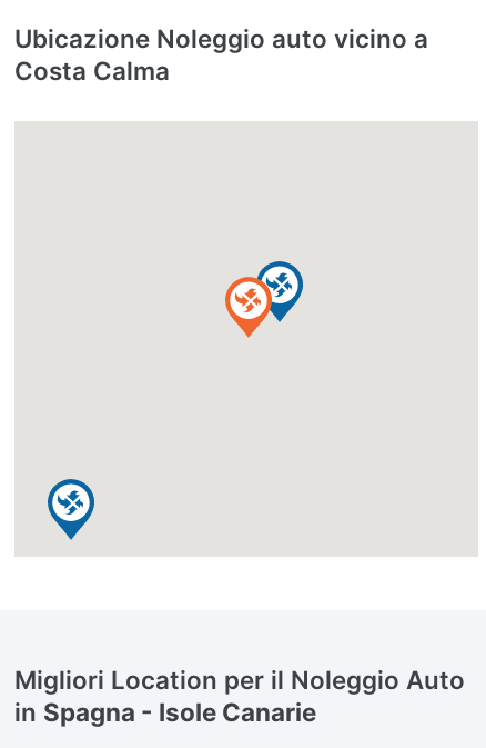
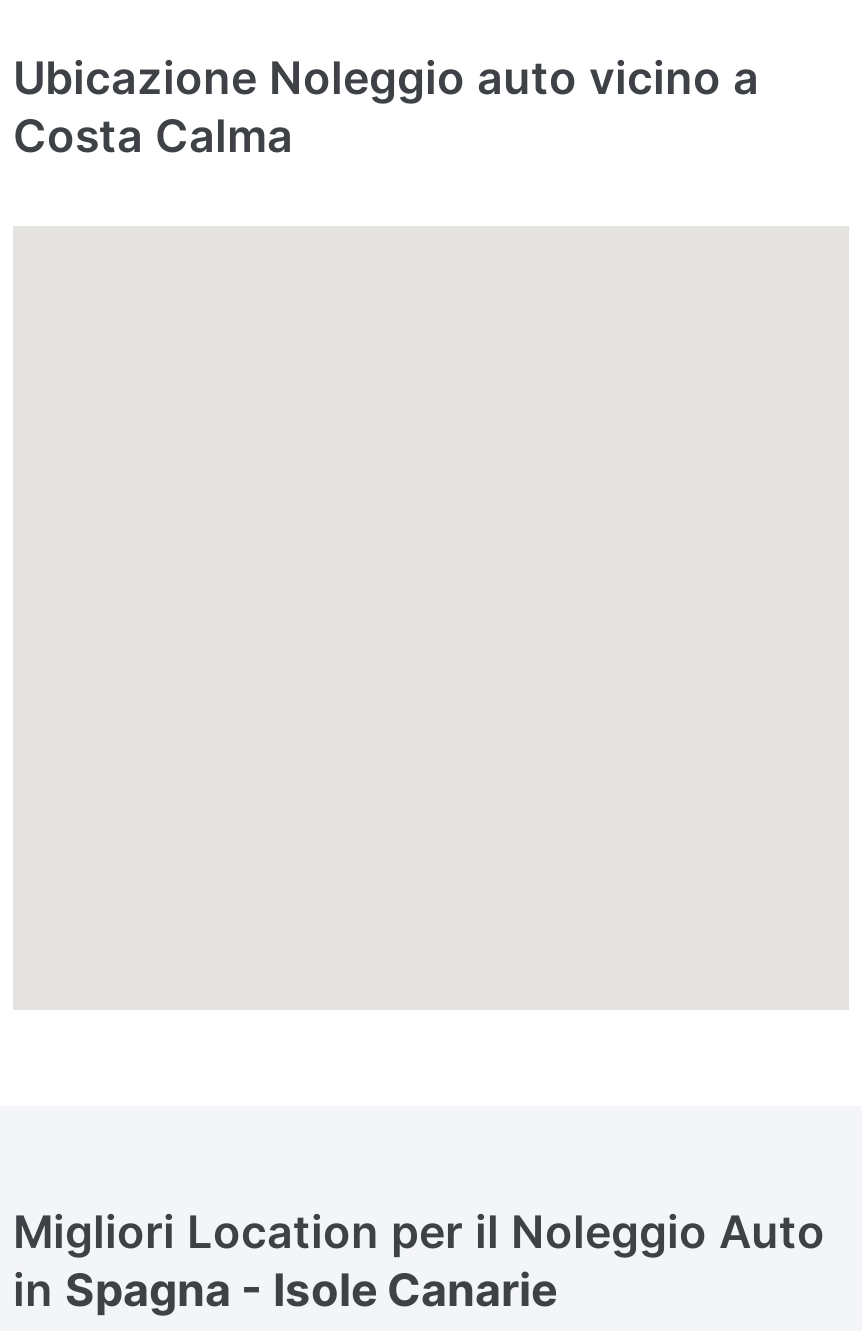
- [image]

- [image]
